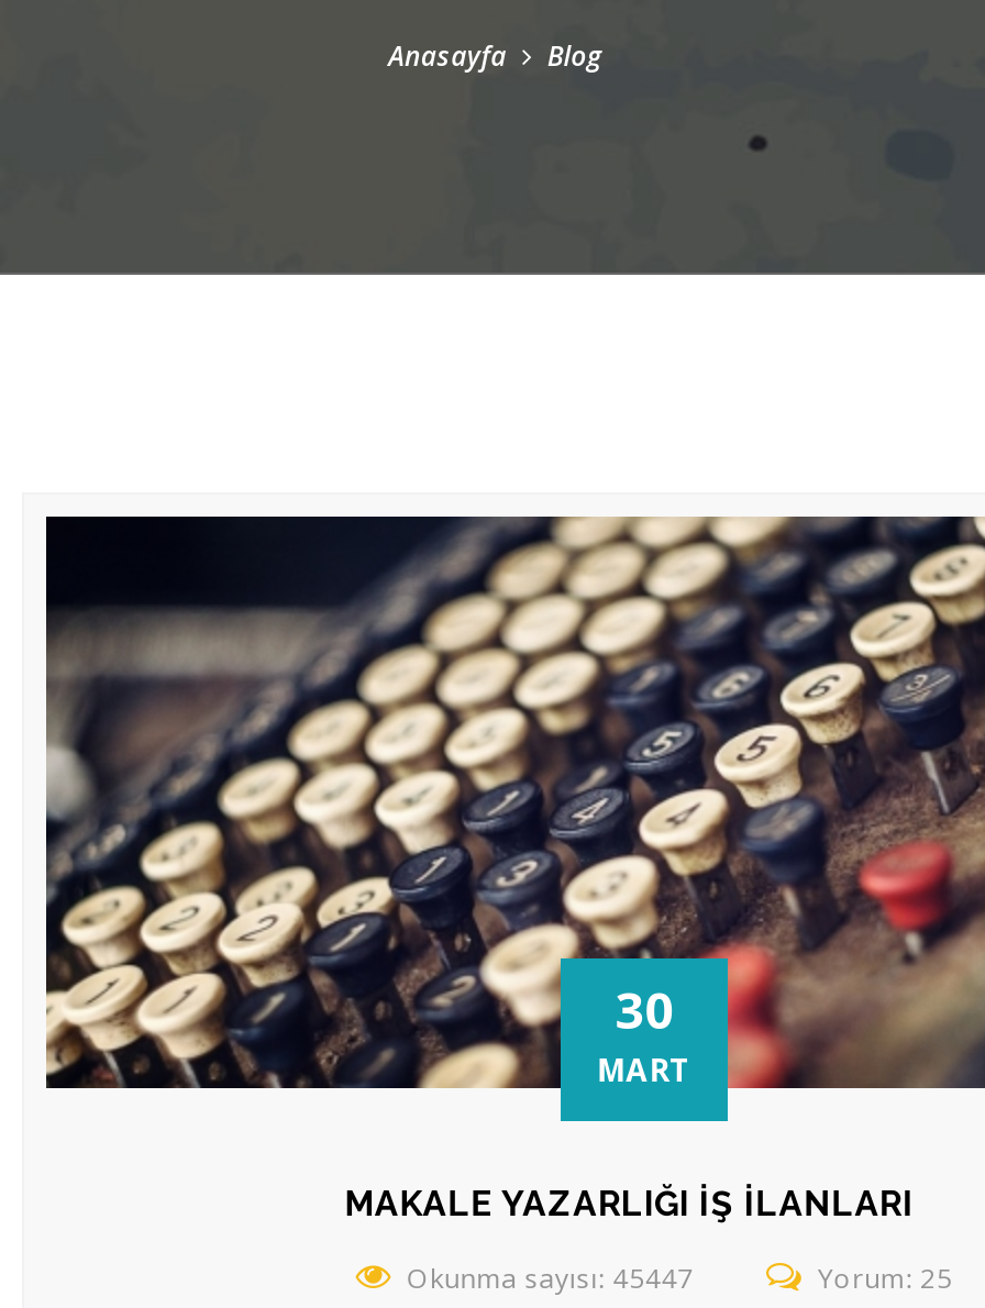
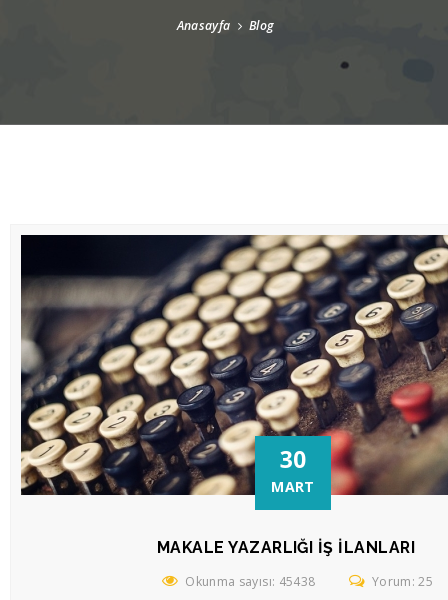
- Okunma sayısı: 45447
+ Okunma sayısı: 45438
